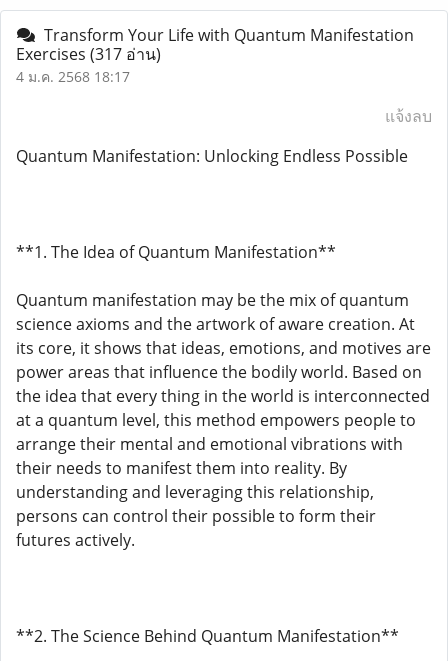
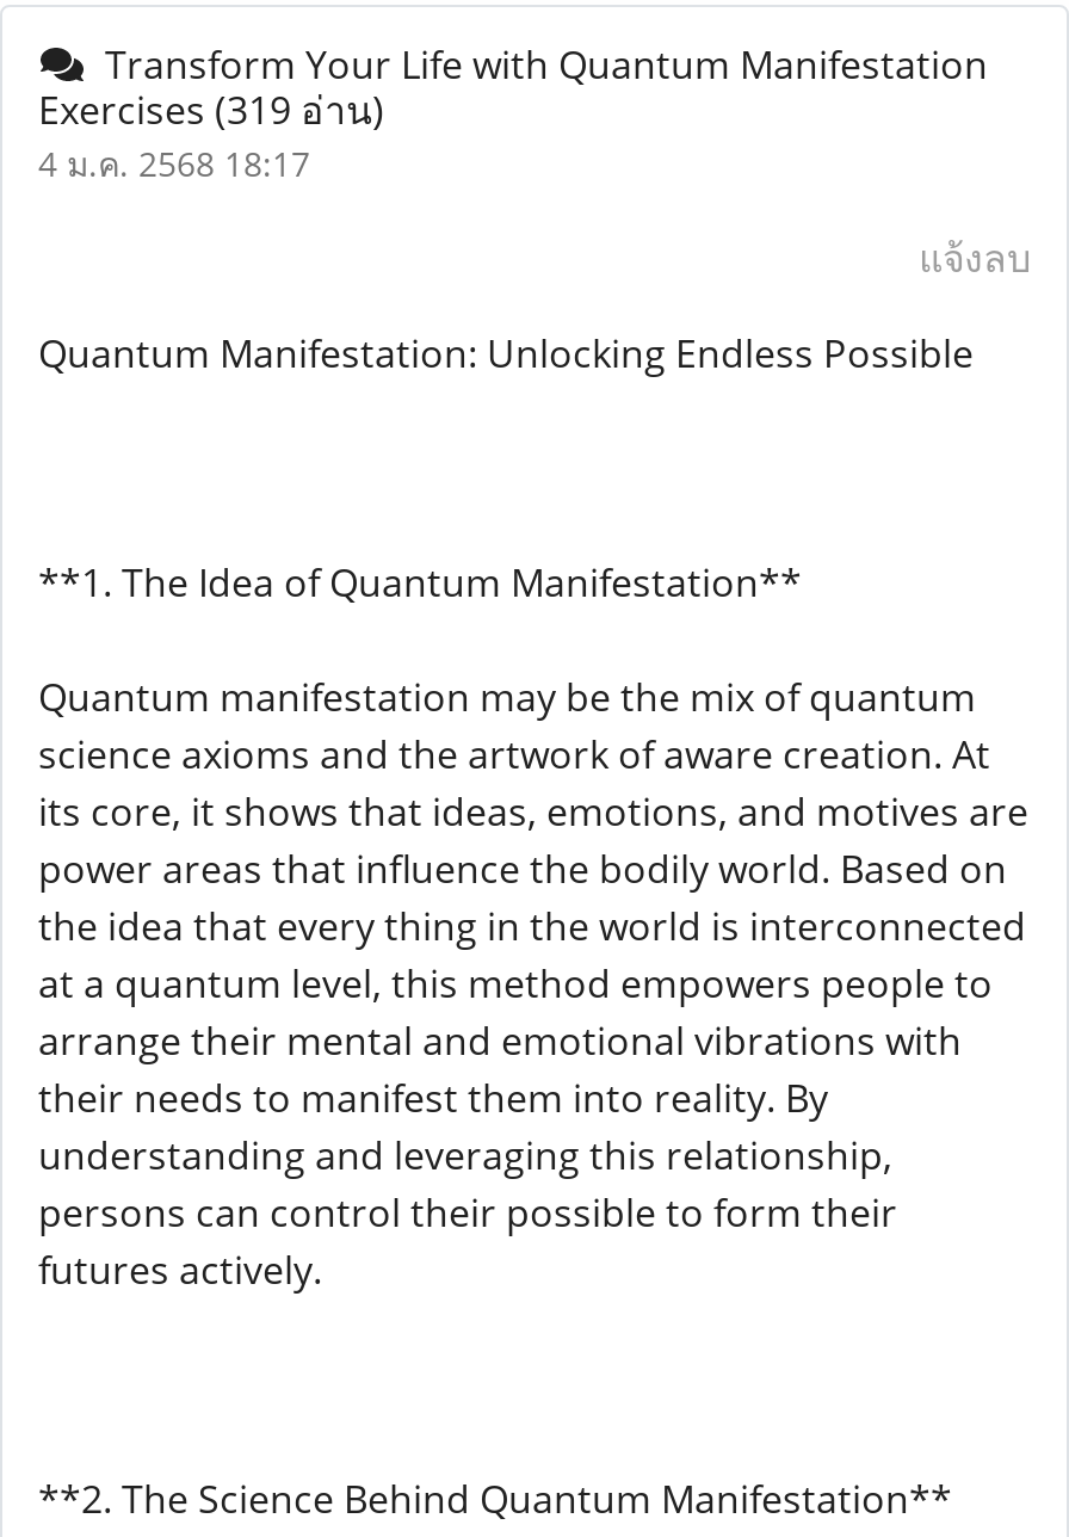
- Exercises (317 อ่าน)
+ Exercises (319 อ่าน)
